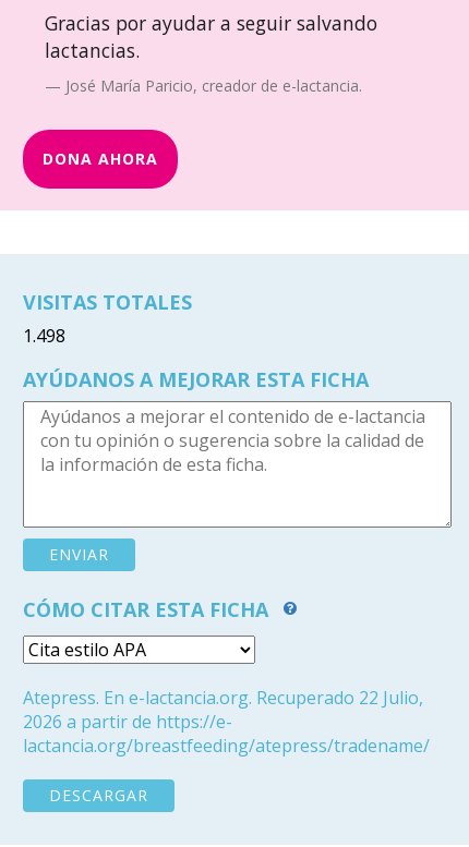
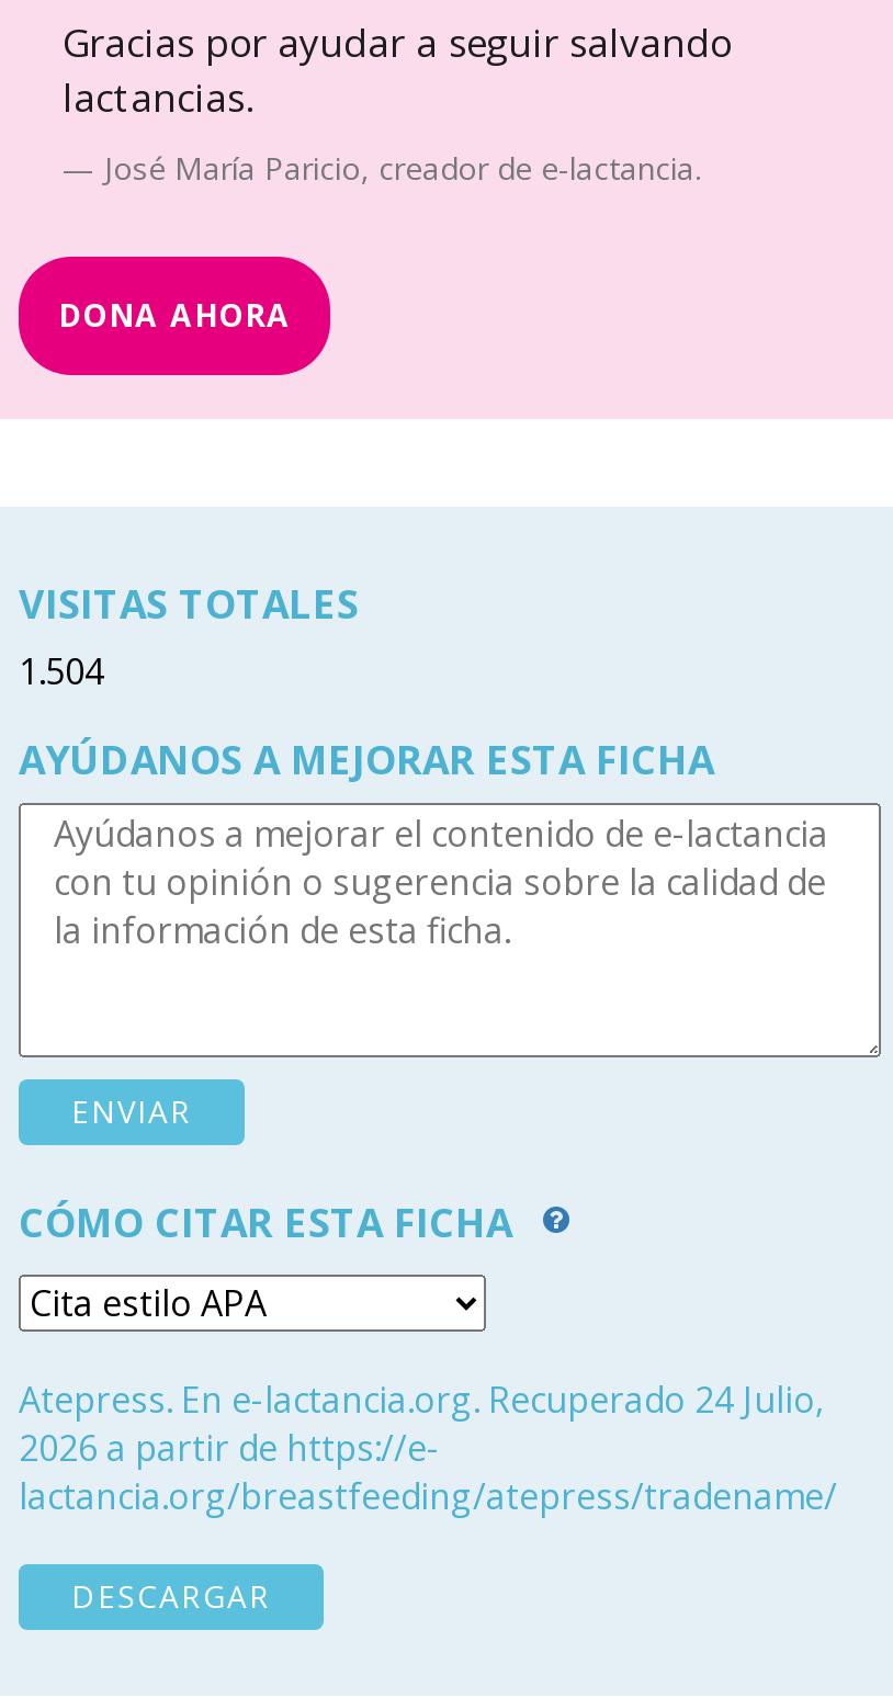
- 1.498
+ 1.504

- Atepress. En e-lactancia.org. Recuperado 22 Julio,
+ Atepress. En e-lactancia.org. Recuperado 24 Julio,
